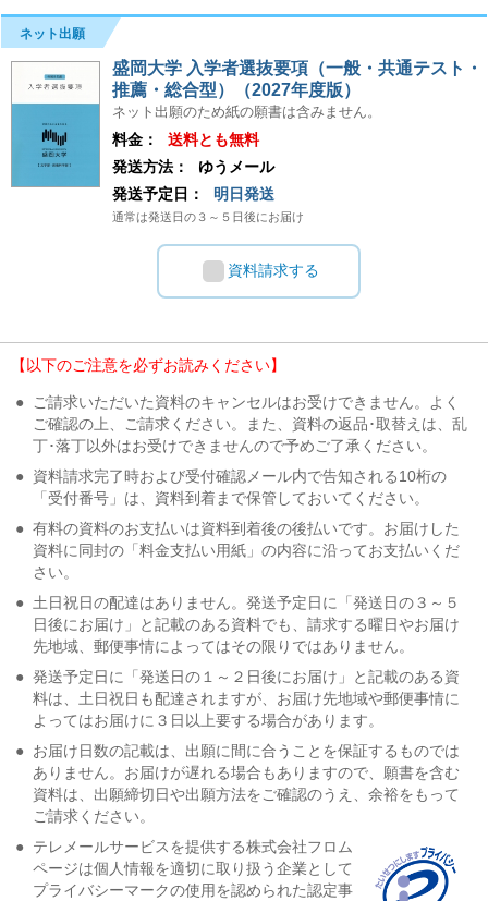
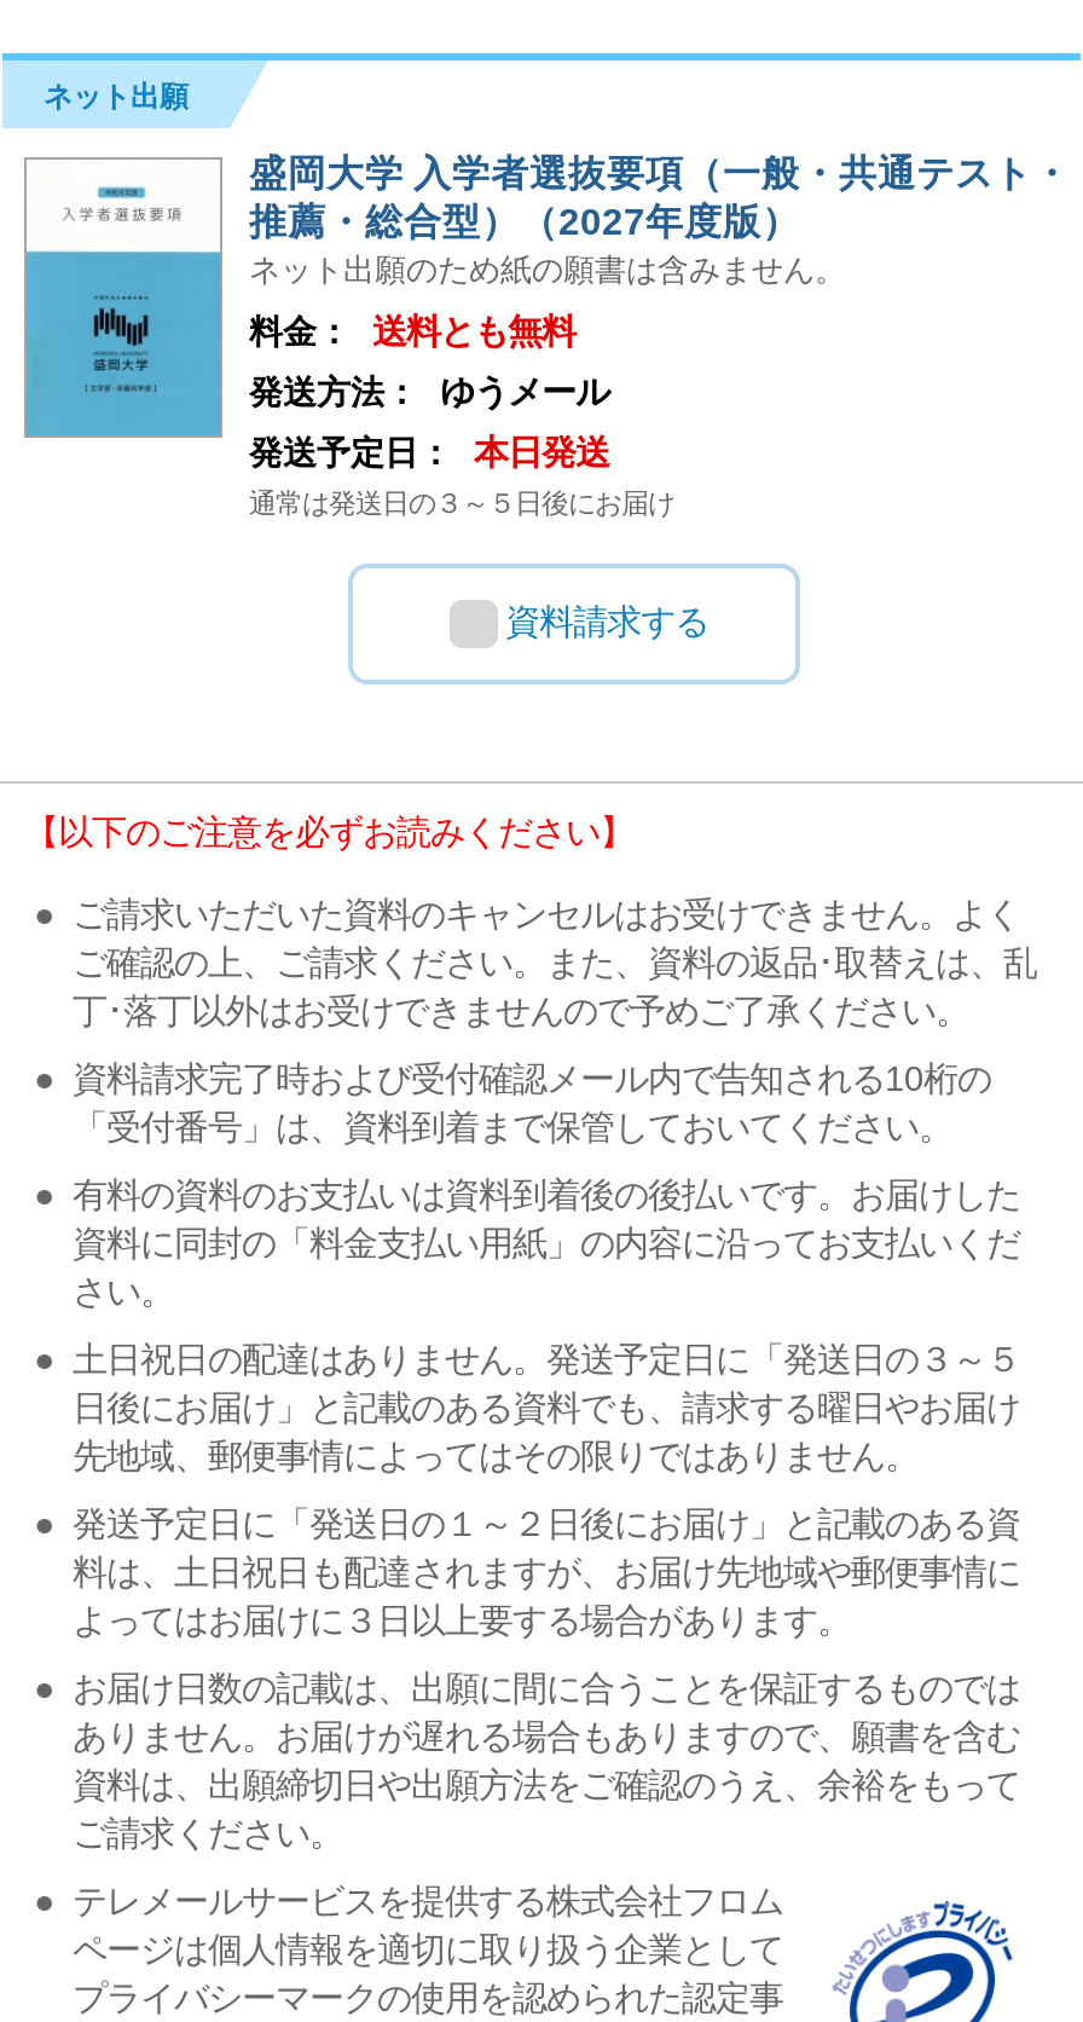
- 発送予定日： 明日発送
+ 発送予定日： 本日発送
